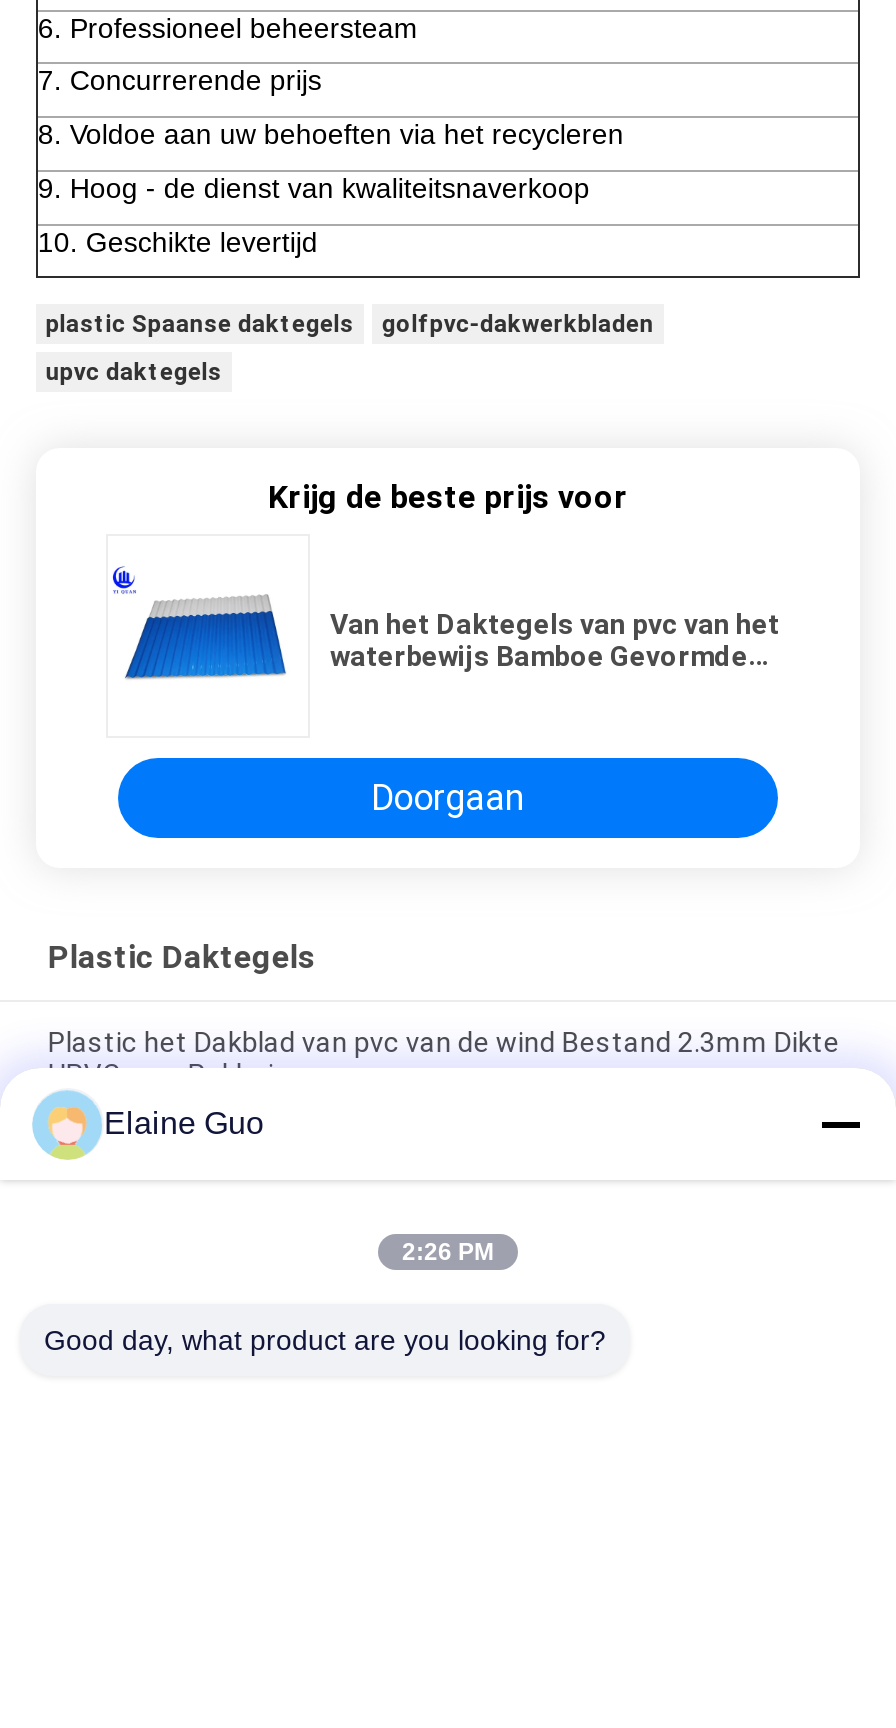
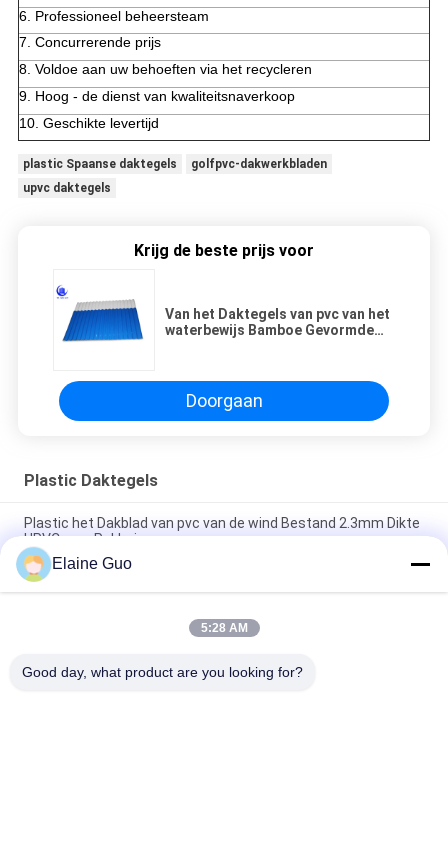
- 2:26 PM
+ 5:28 AM
